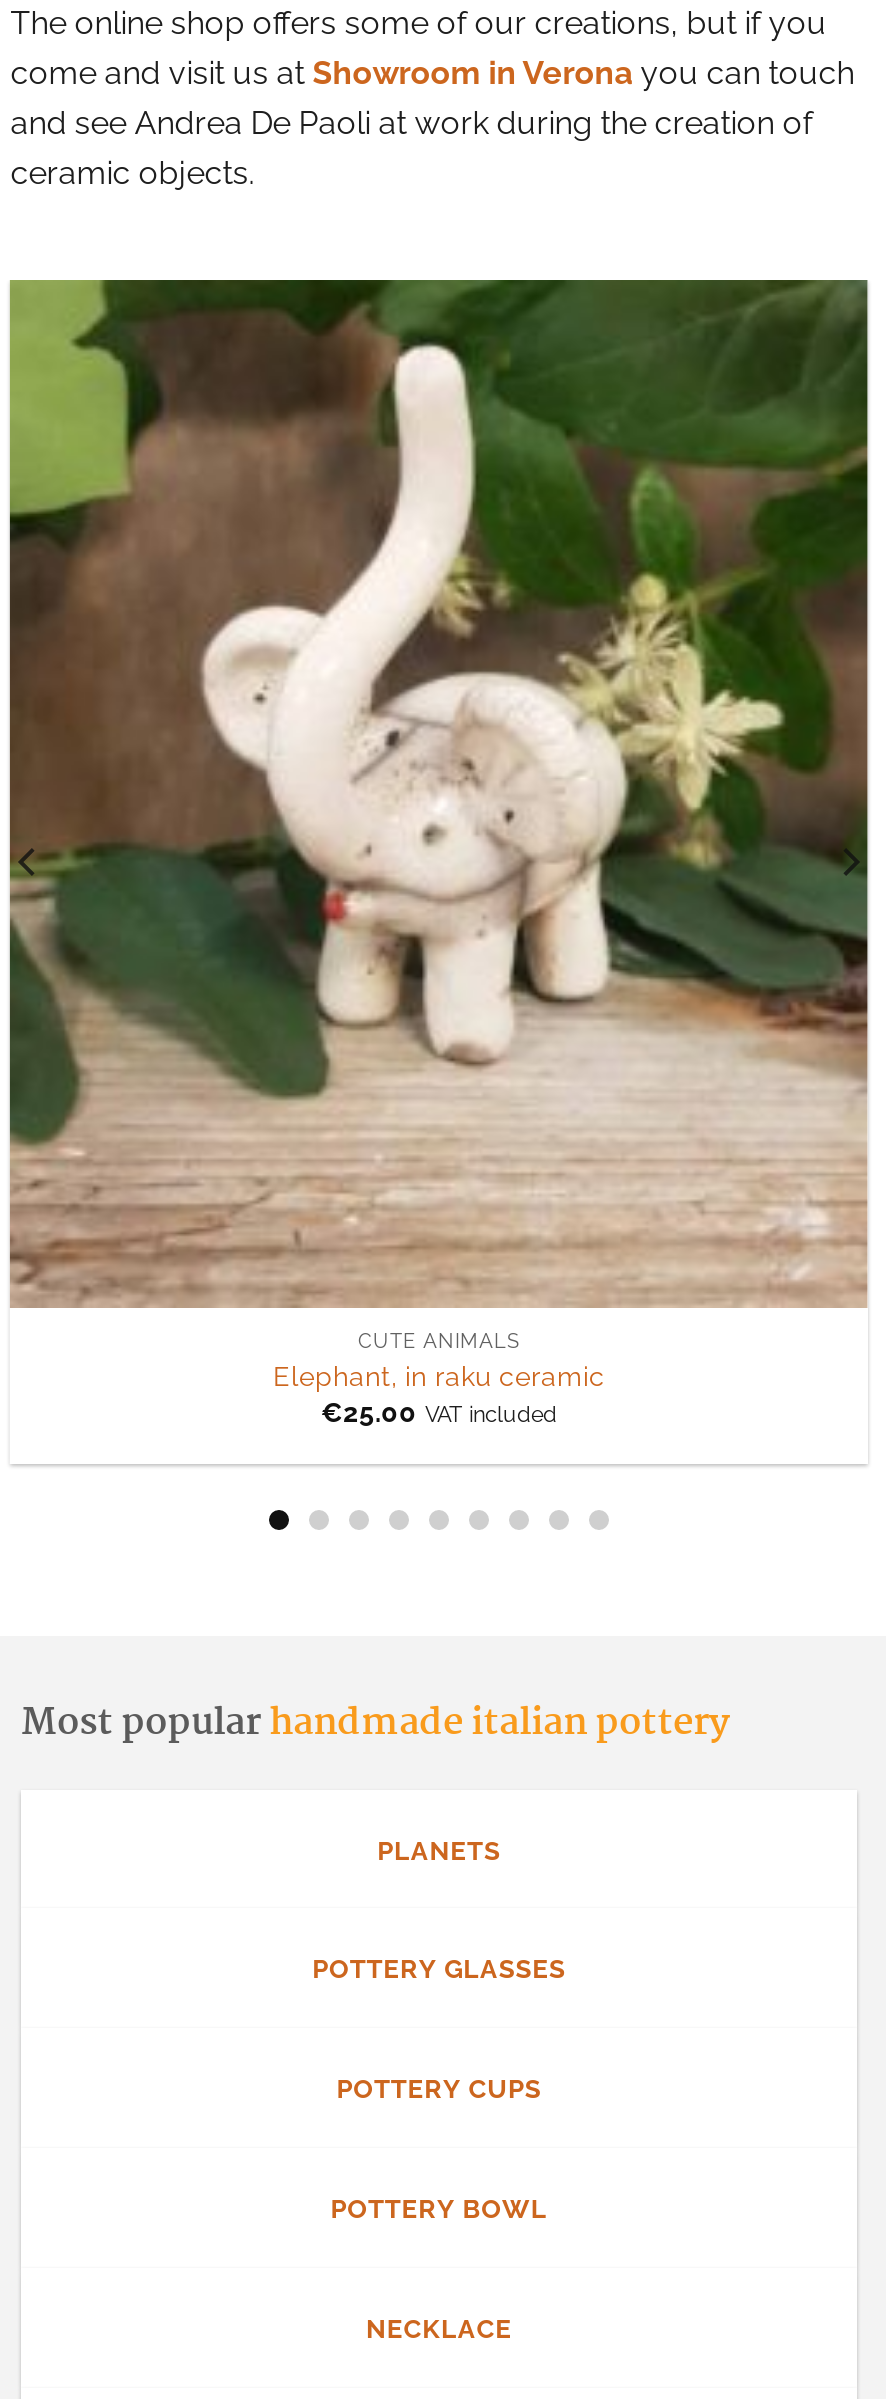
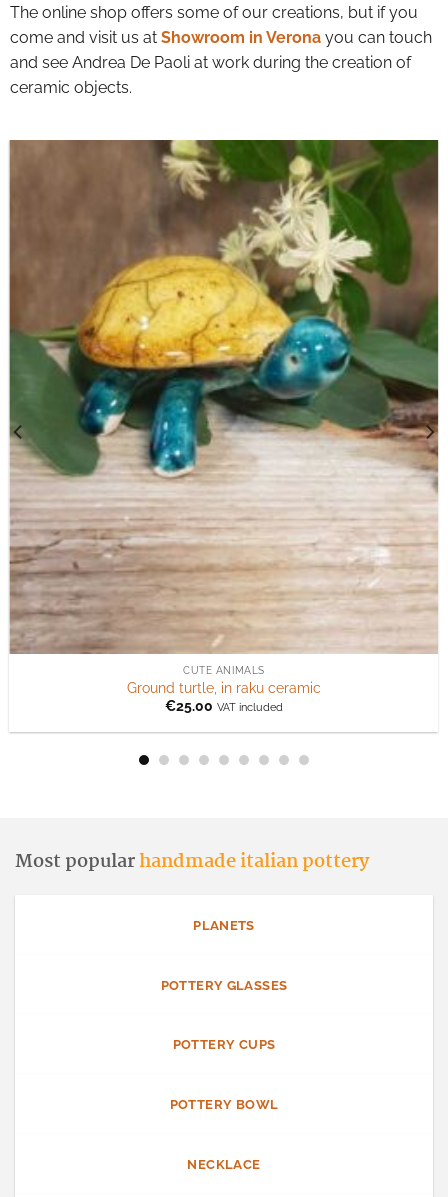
- [image]
- Elephant, in raku ceramic
+ [image]
+ Ground turtle, in raku ceramic
